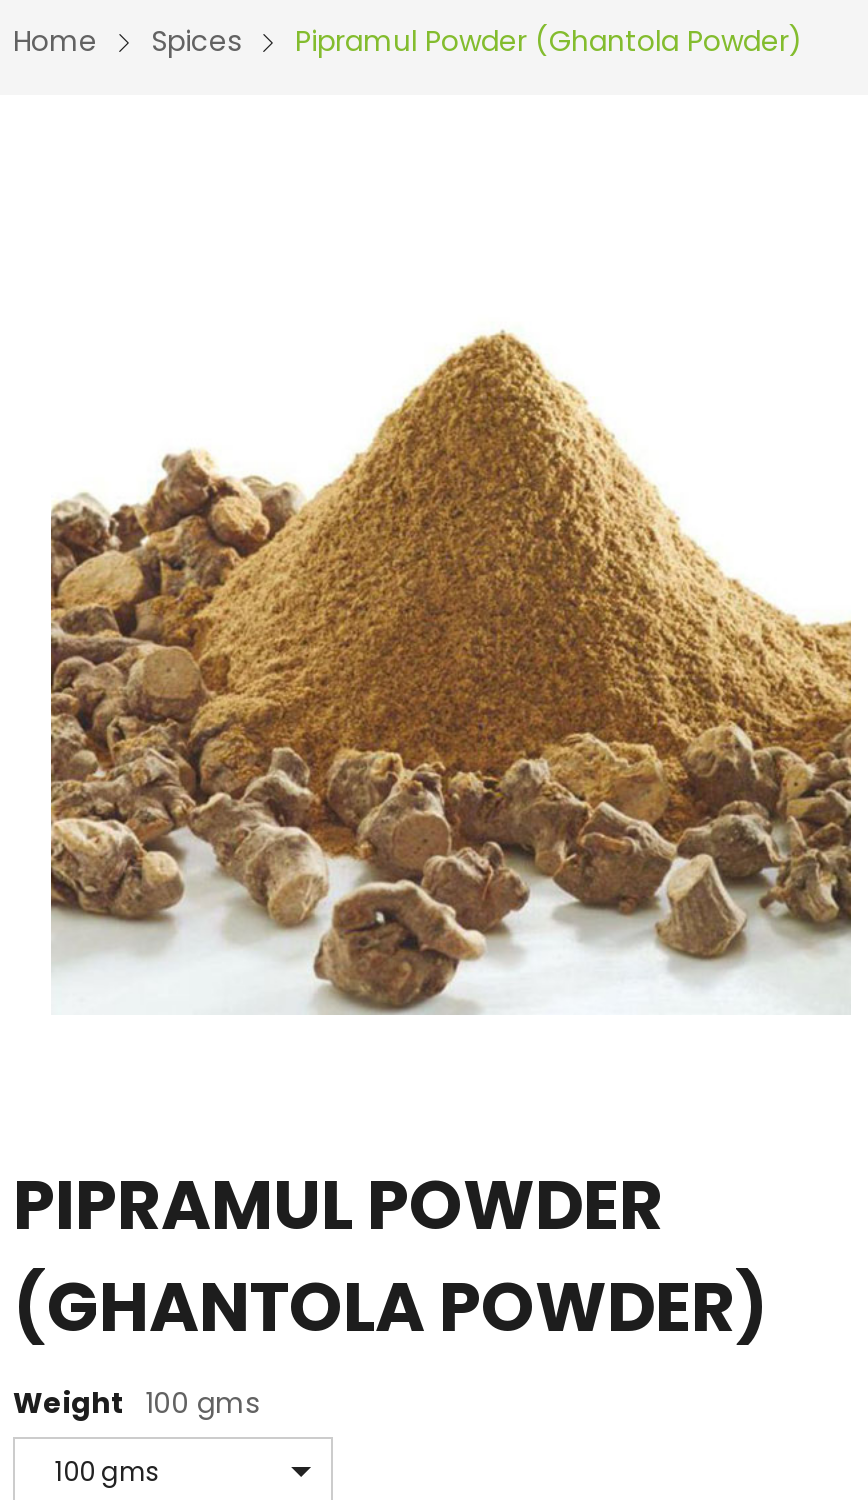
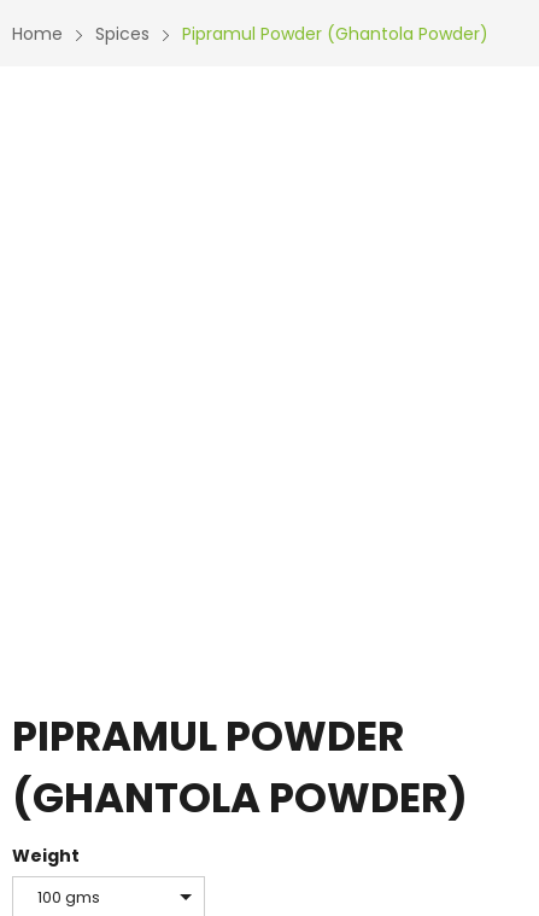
- [image]

- Weight 100 gms
+ Weight
